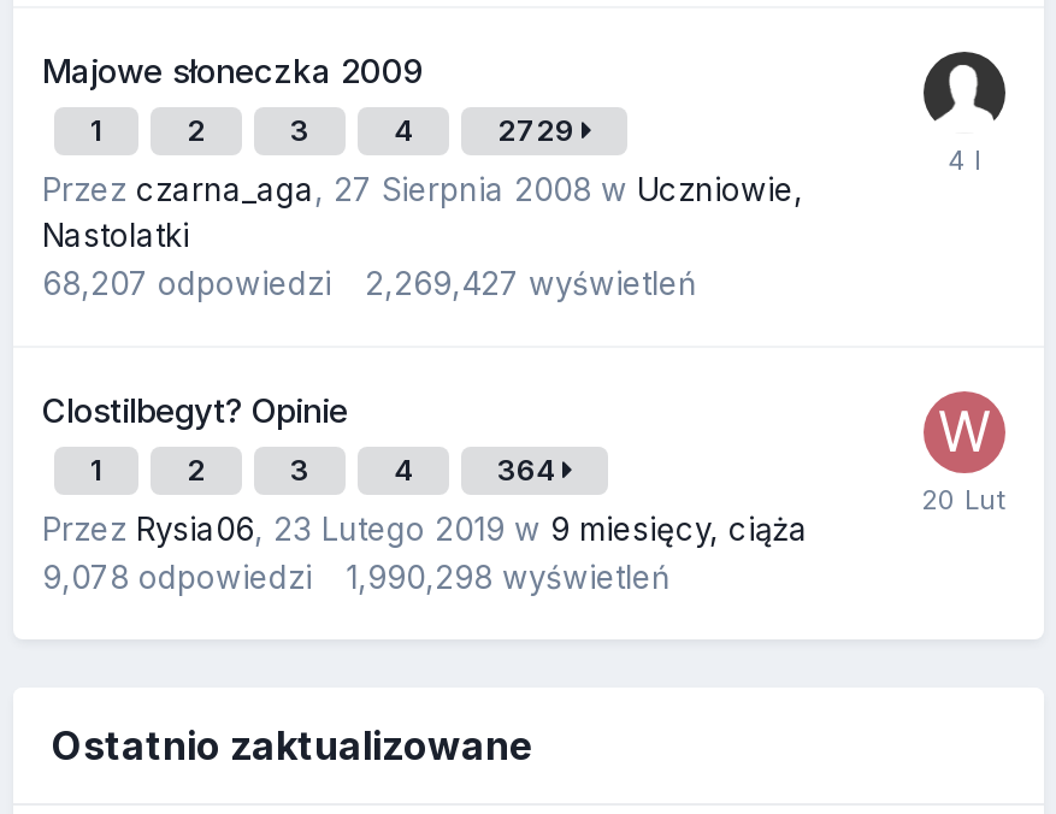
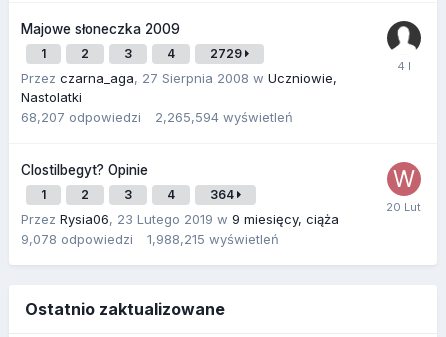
- 68,207 odpowiedzi 2,269,427 wyświetleń
+ 68,207 odpowiedzi 2,265,594 wyświetleń

- 9,078 odpowiedzi 1,990,298 wyświetleń
+ 9,078 odpowiedzi 1,988,215 wyświetleń
